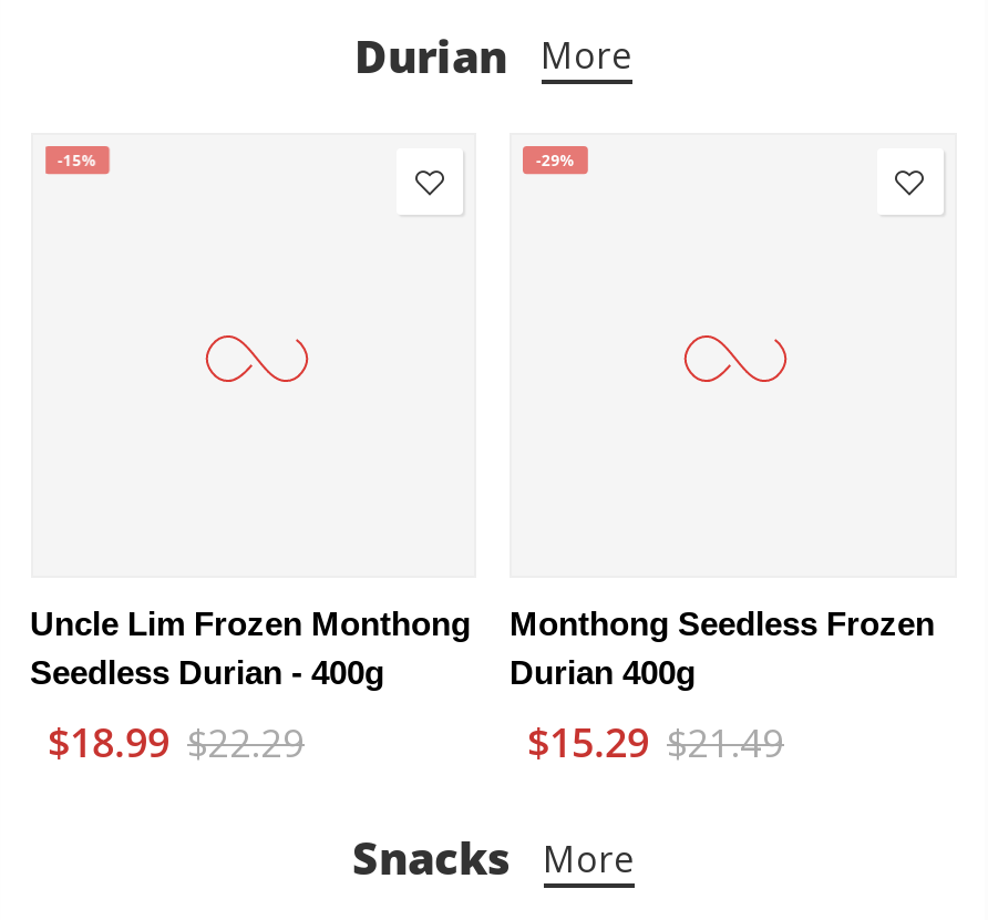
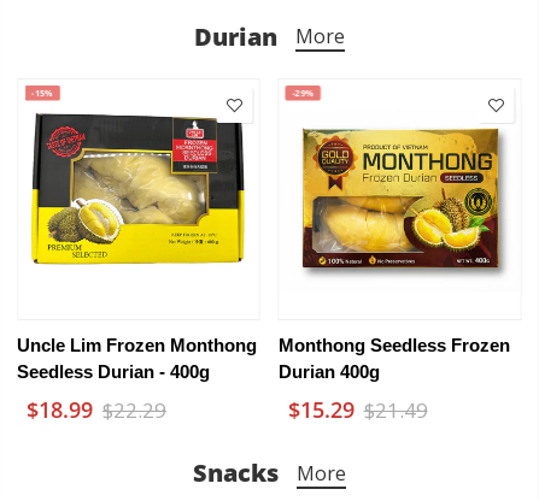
+ [image]

+ [image]
